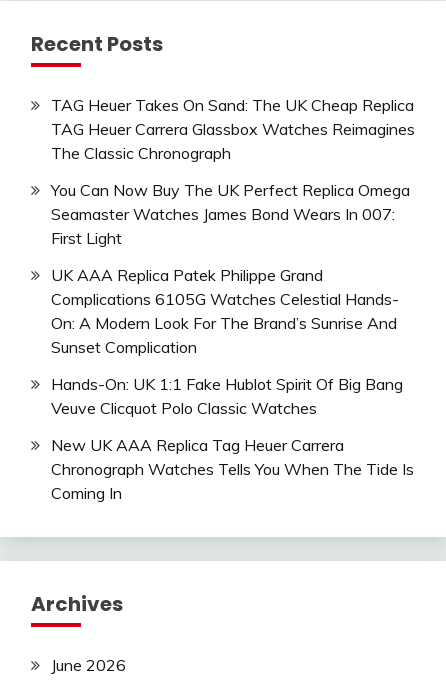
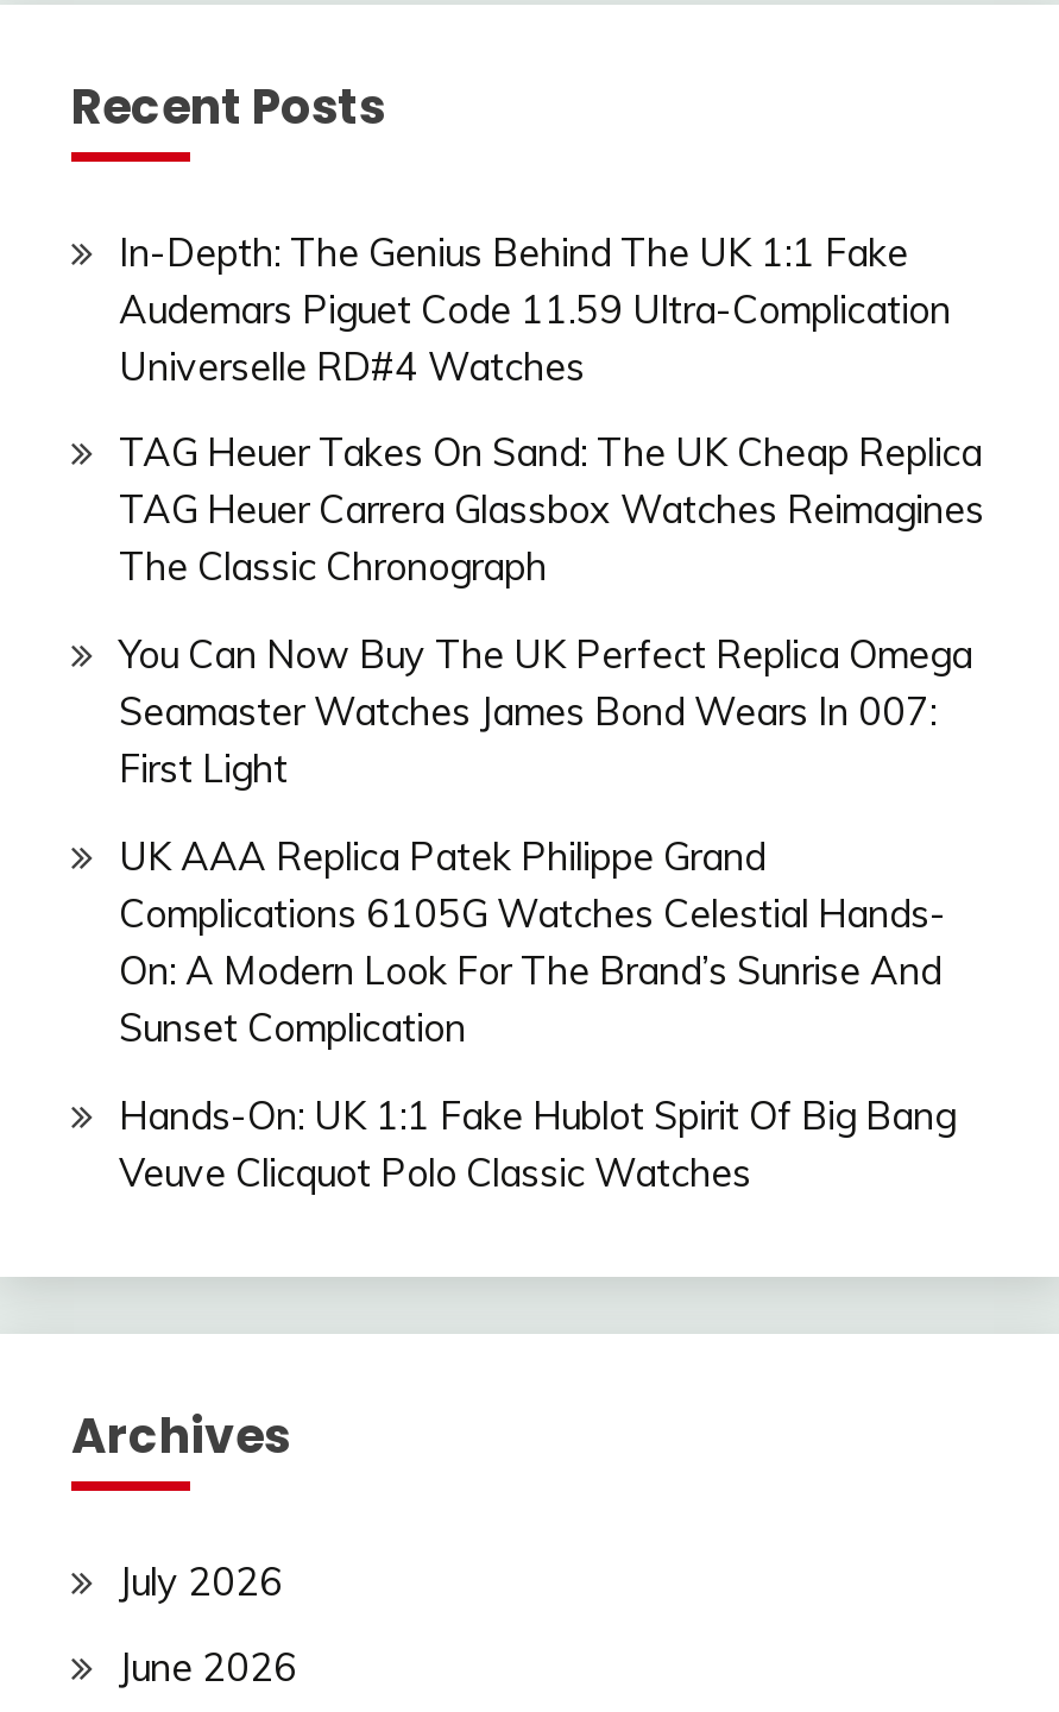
+ In-Depth: The Genius Behind The UK 1:1 Fake
+ Audemars Piguet Code 11.59 Ultra-Complication
+ Universelle RD#4 Watches

moved down: TAG Heuer Takes On Sand: The UK Cheap Replica | TAG Heuer Carrera Glassbox Watches Reimagines | The Classic Chronograph | ... | Hands-On: UK 1:1 Fake Hublot Spirit Of Big Bang | Veuve Clicquot Polo Classic Watches

- New UK AAA Replica Tag Heuer Carrera
- Chronograph Watches Tells You When The Tide Is
- Coming In

+ July 2026
